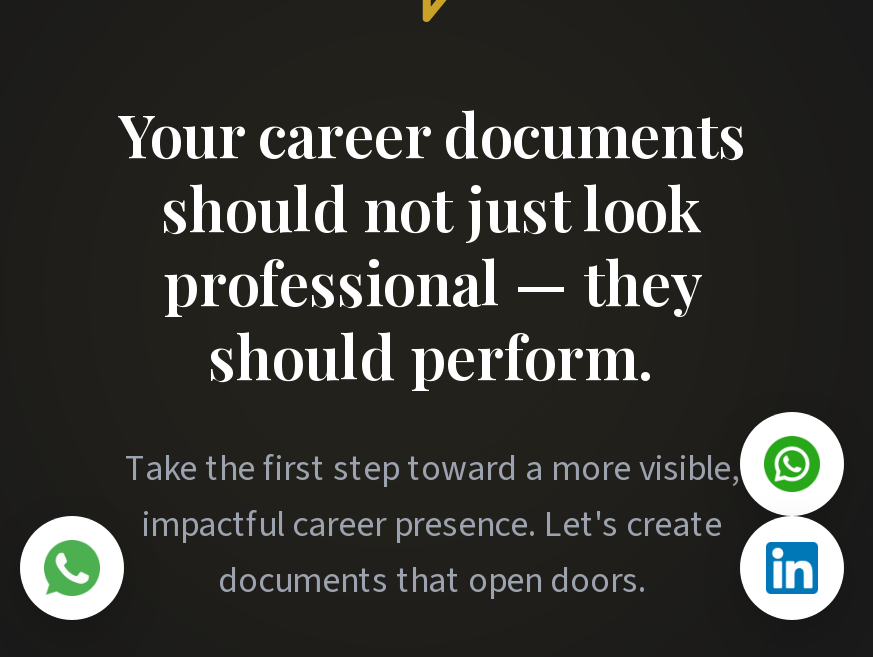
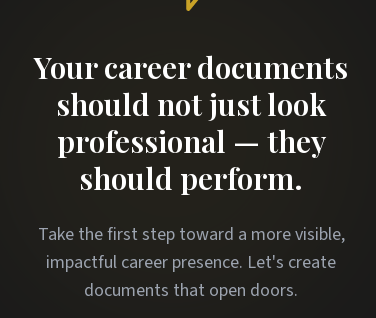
- [image]

- [image]
